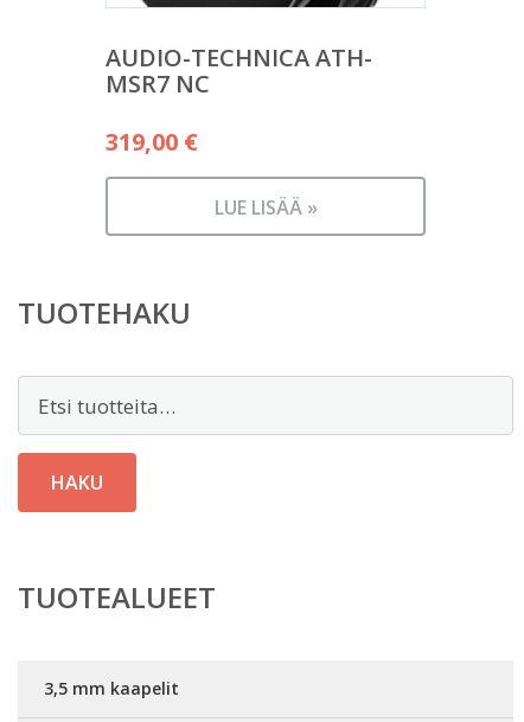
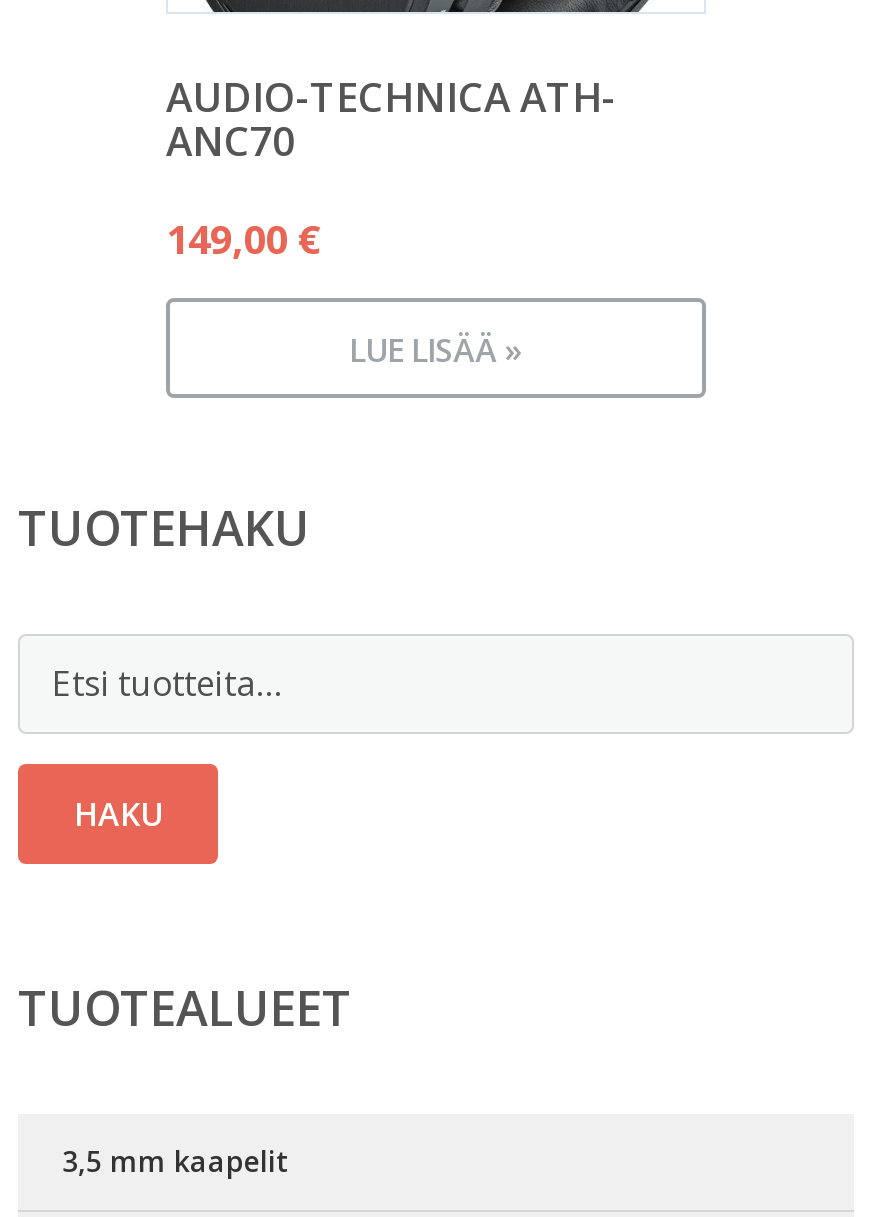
- MSR7 NC
+ ANC70

- 319,00 €
+ 149,00 €
